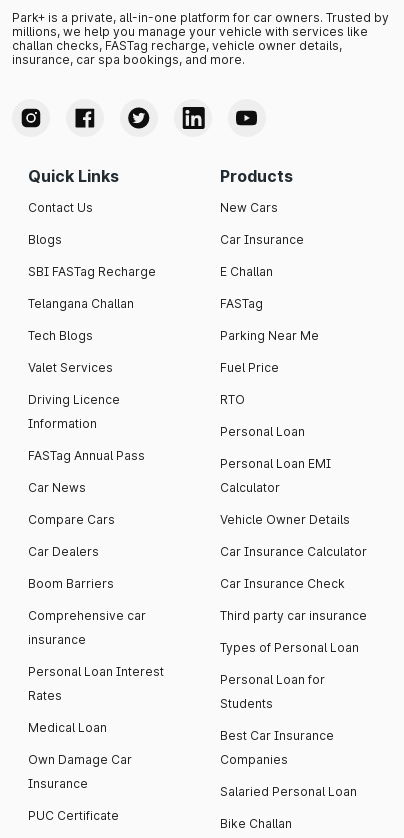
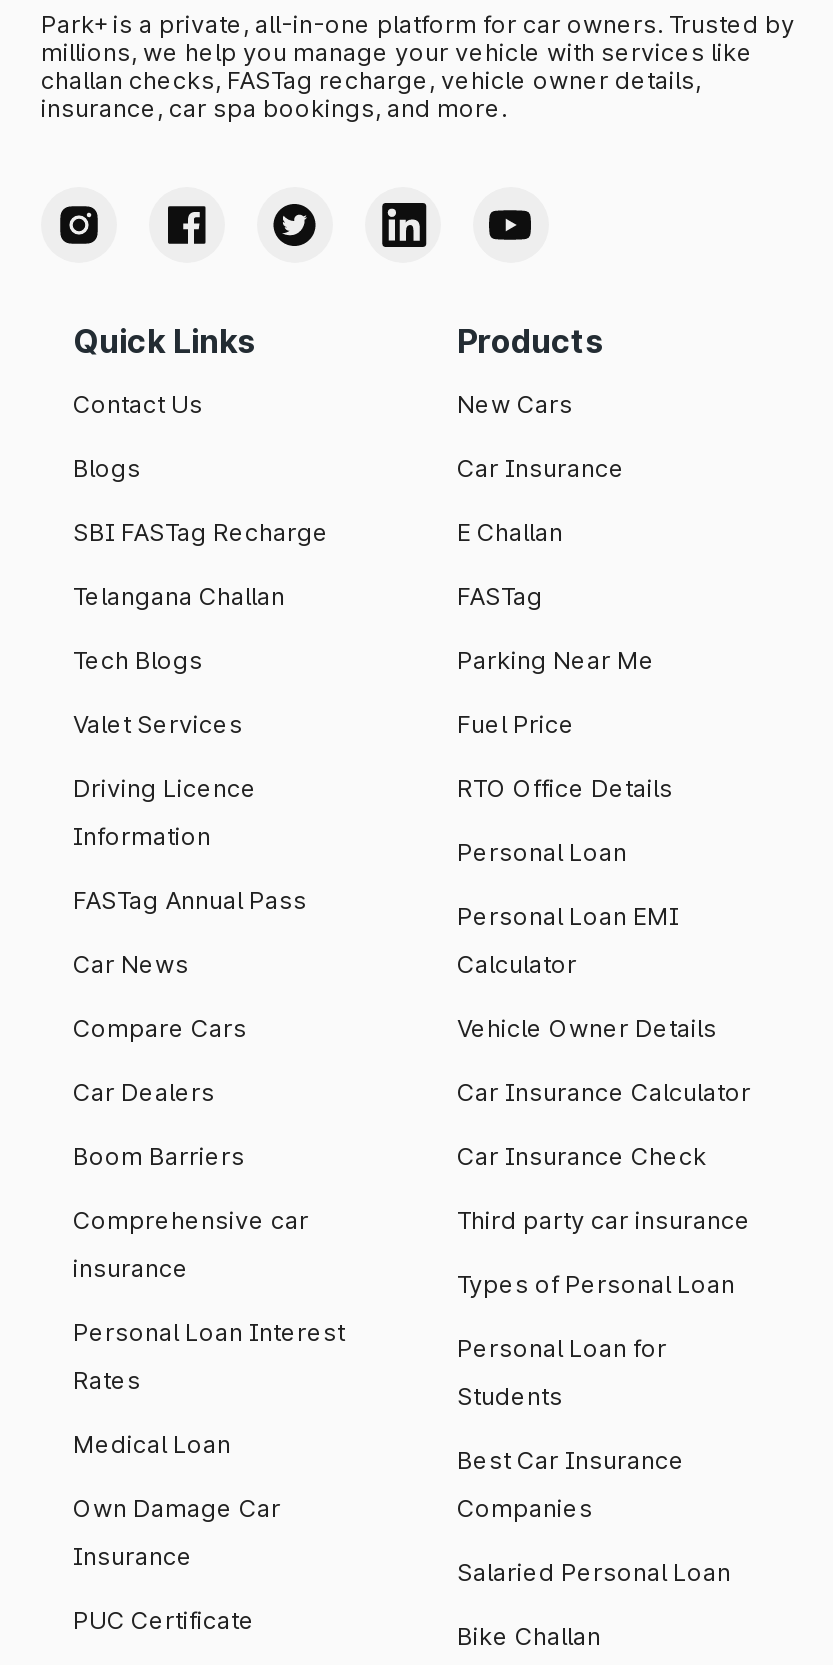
- RTO
+ RTO Office Details
